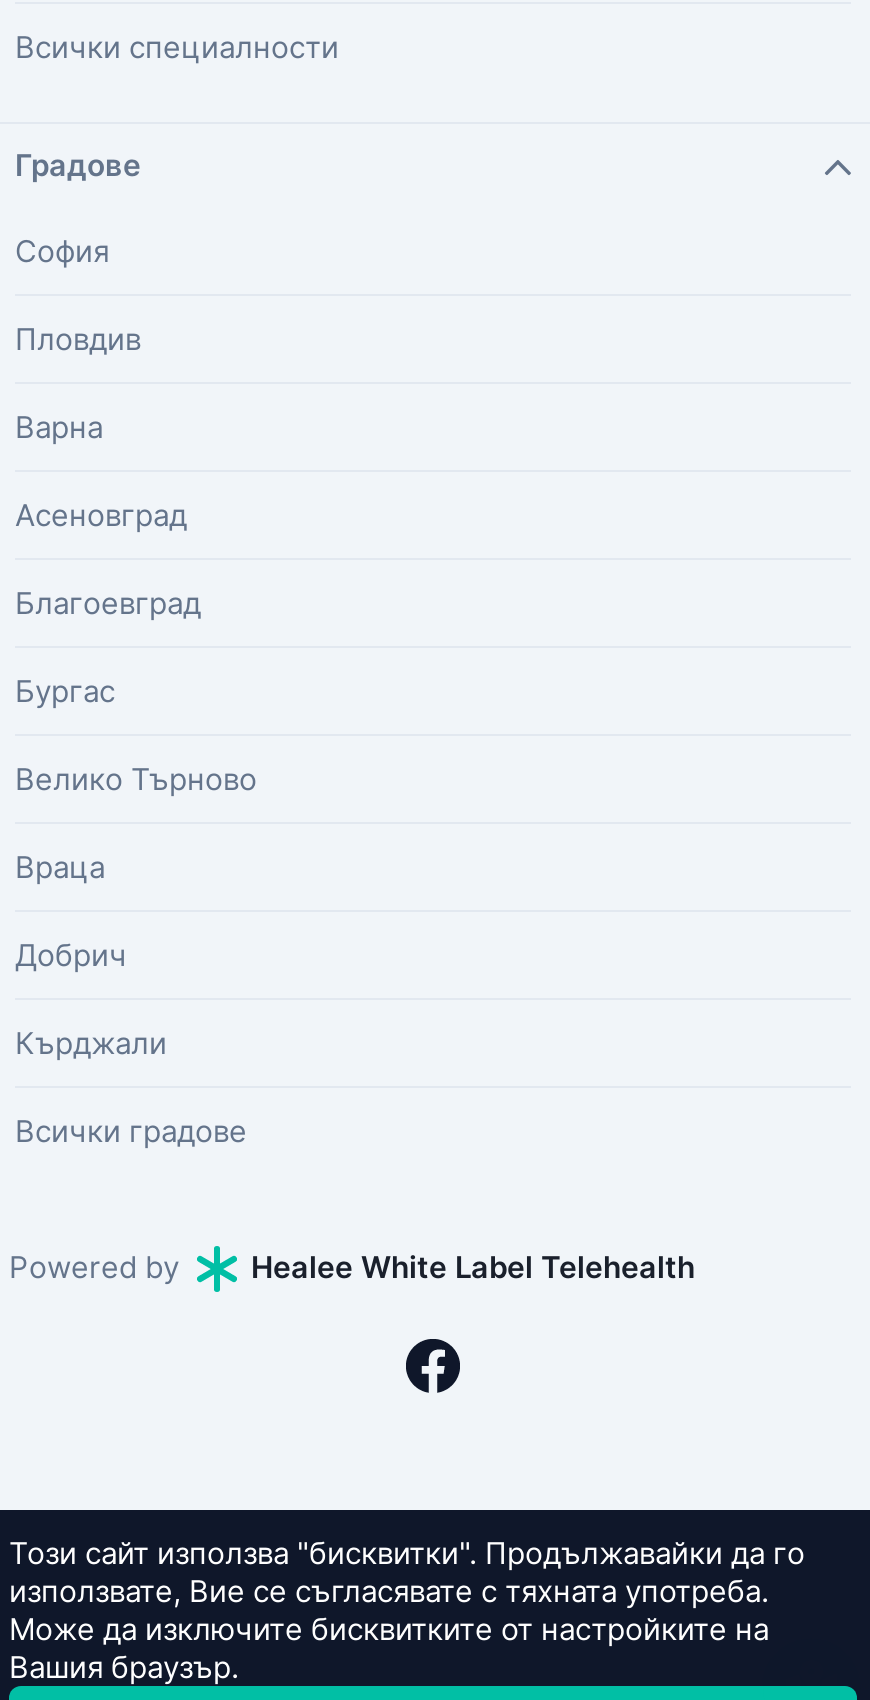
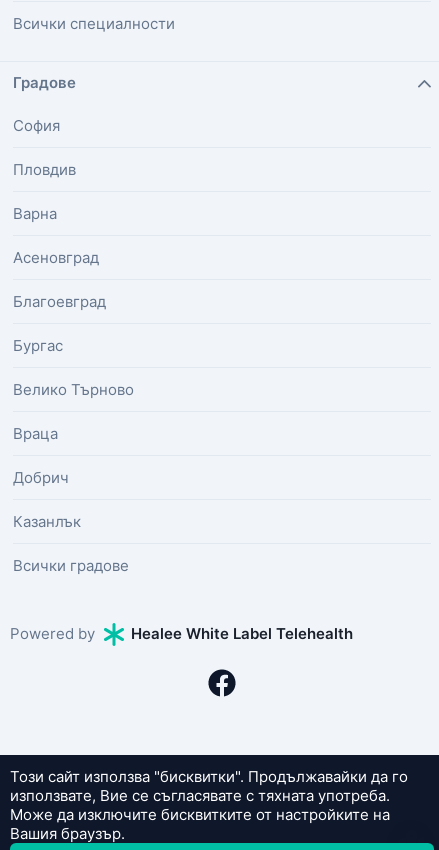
- Кърджали
+ Казанлък
